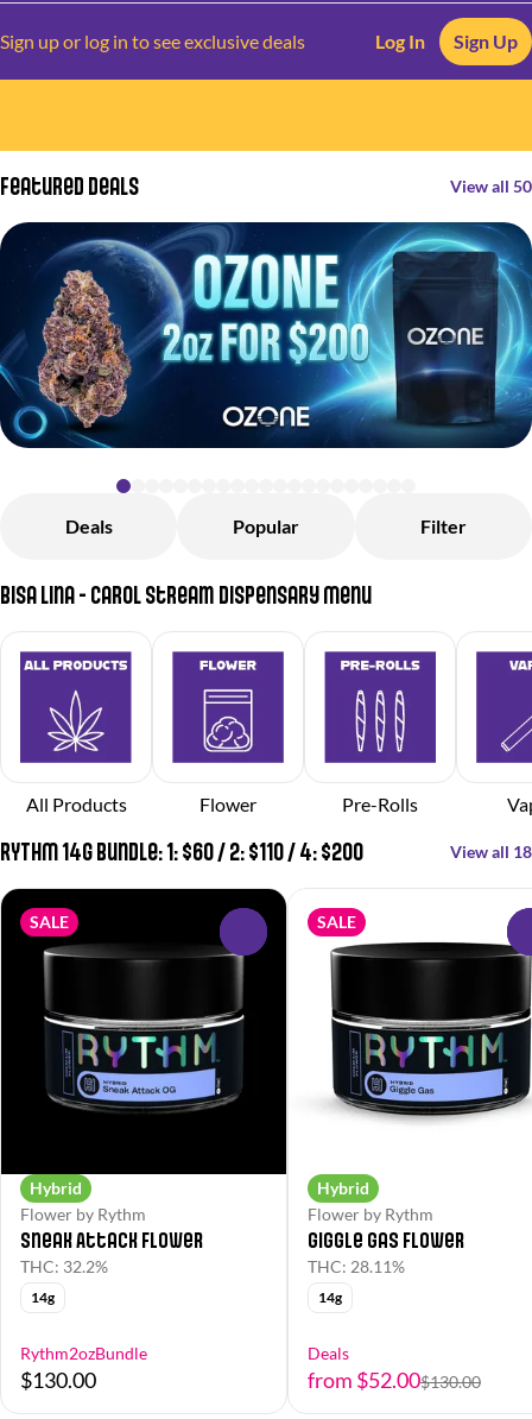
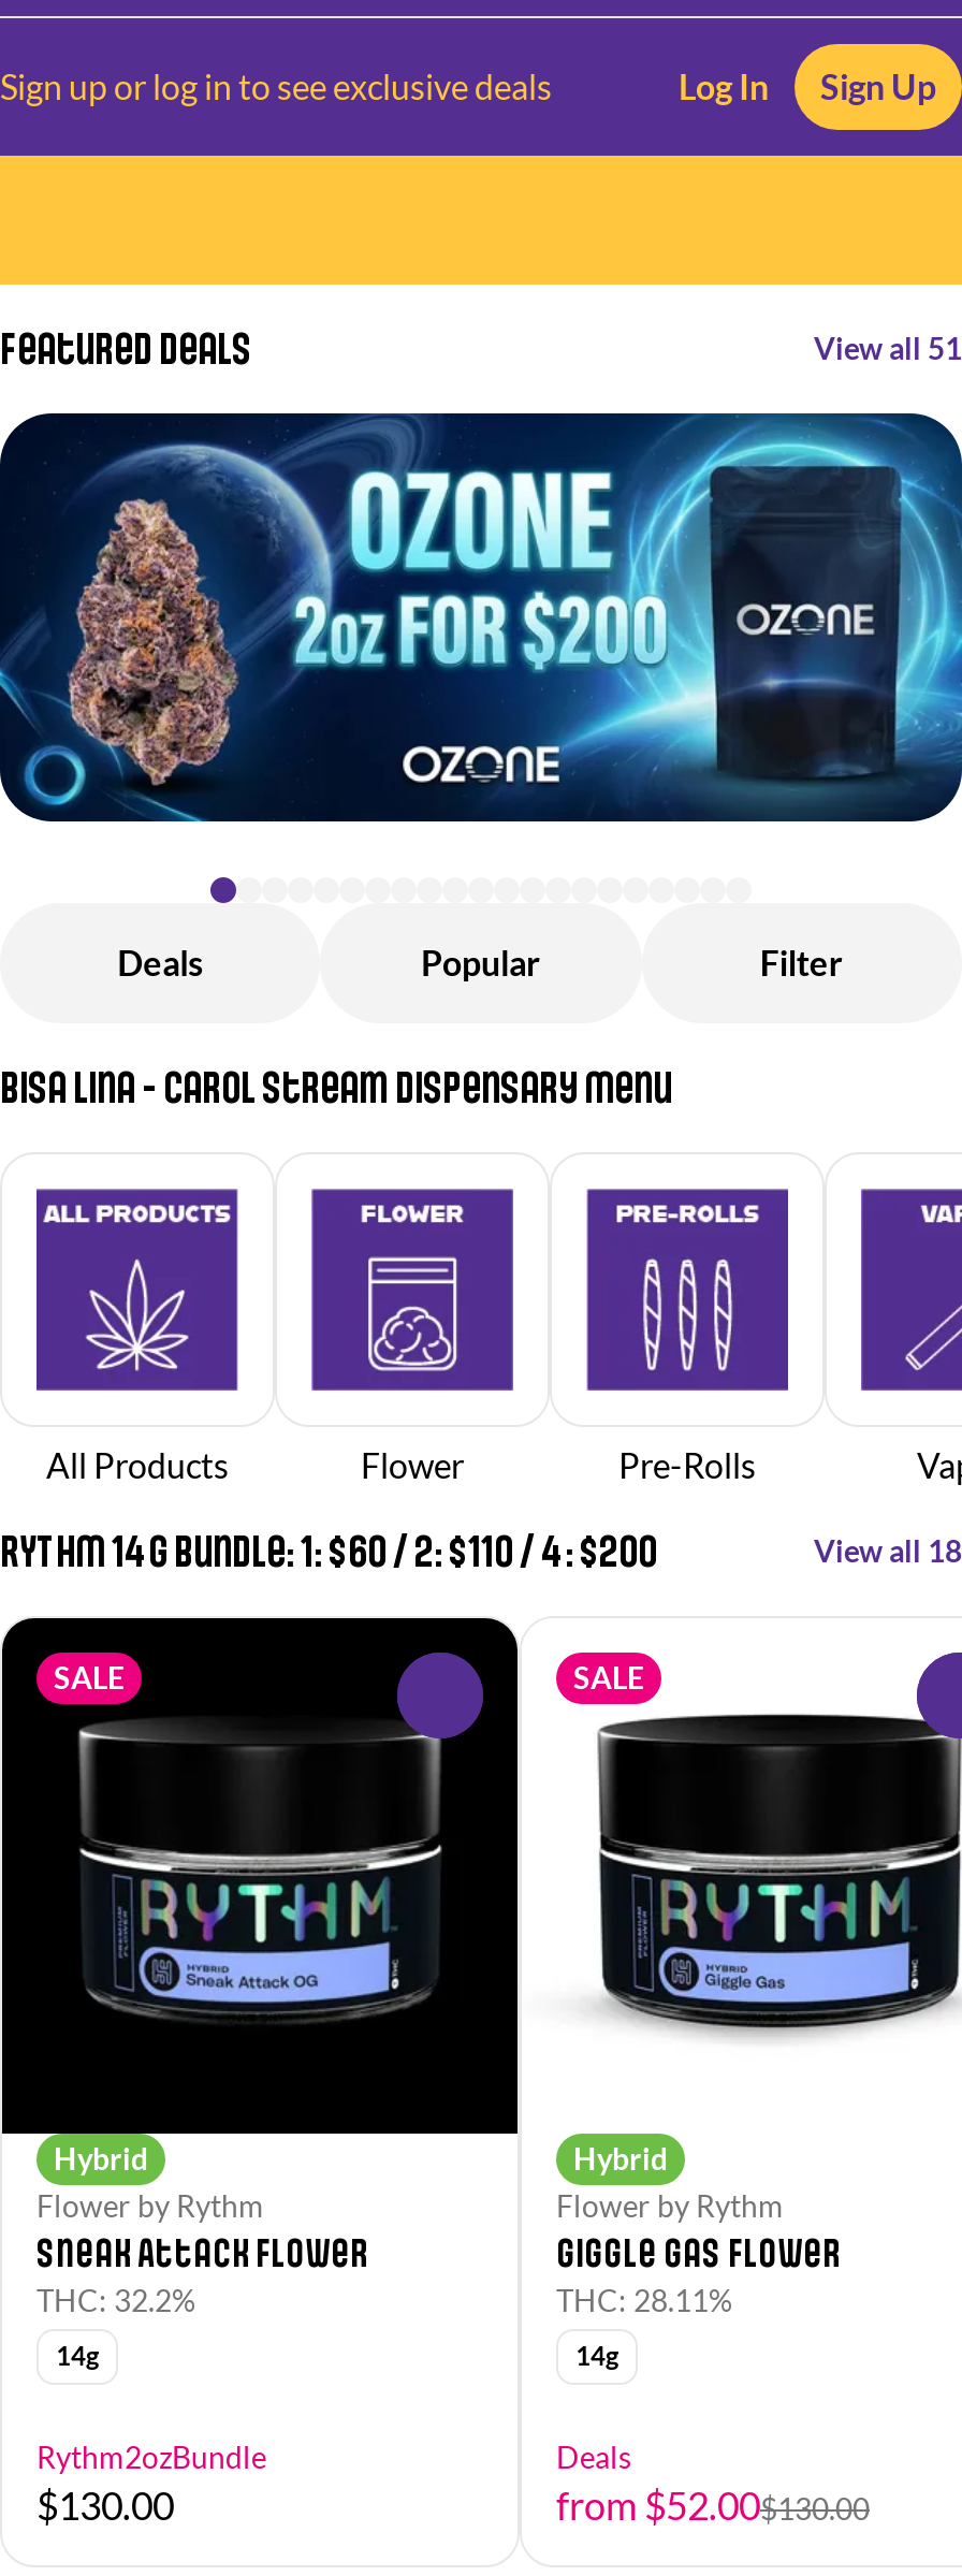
- View all 50
+ View all 51
